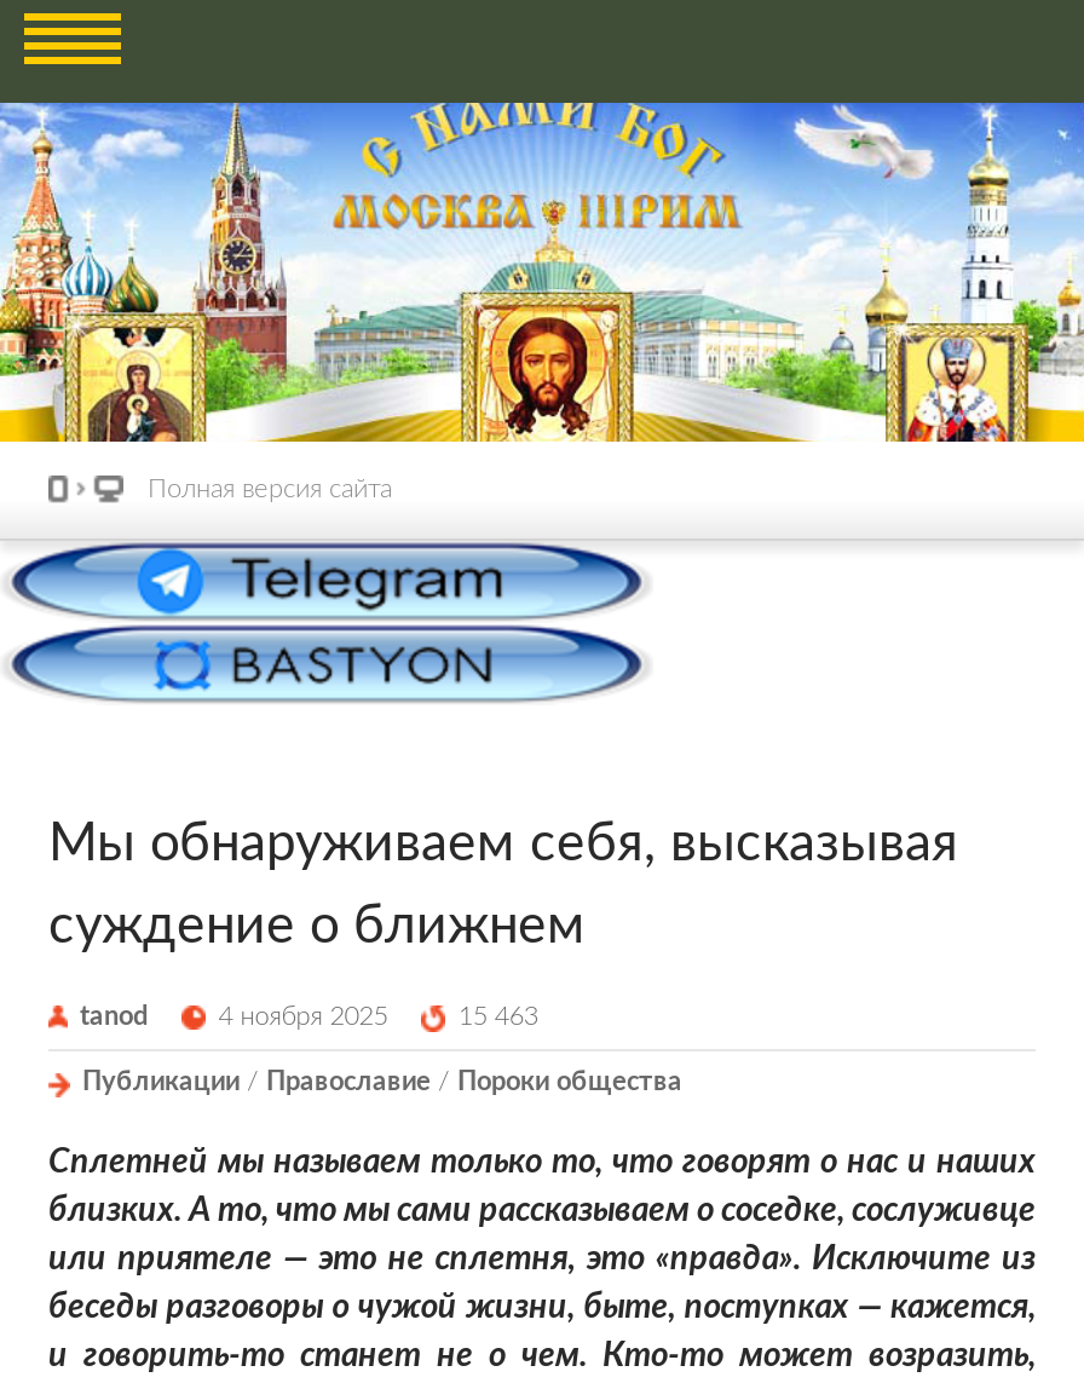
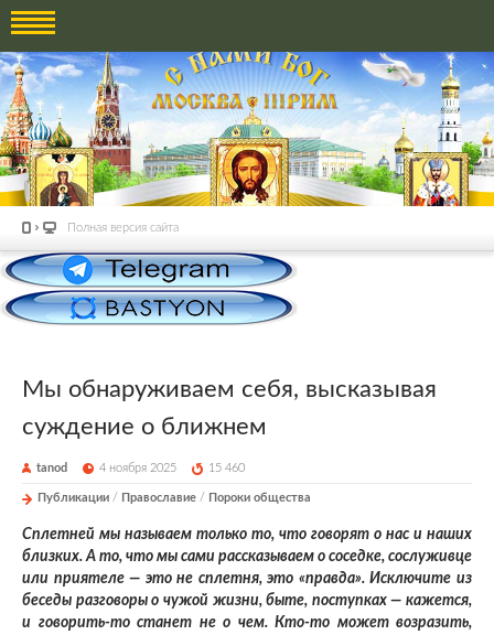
- 15 463
+ 15 460
